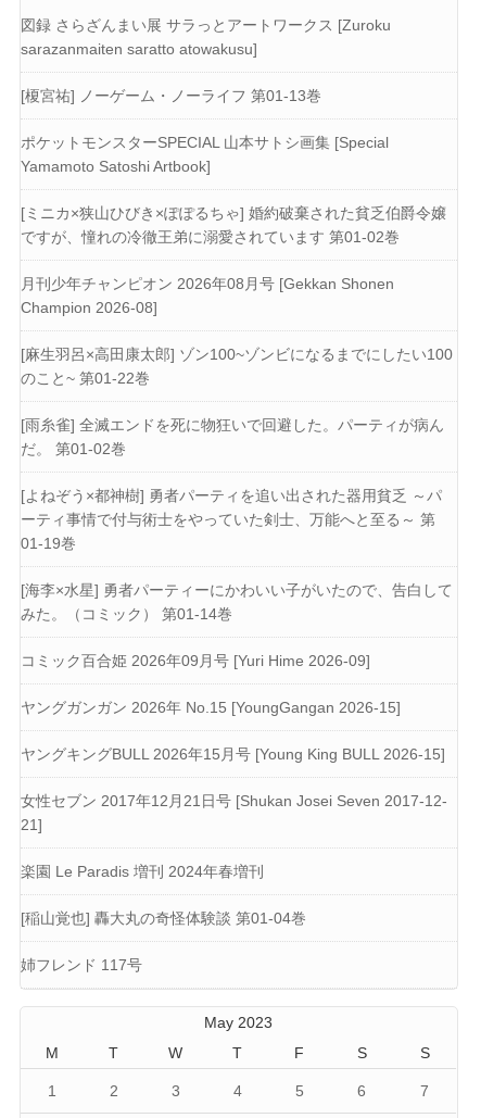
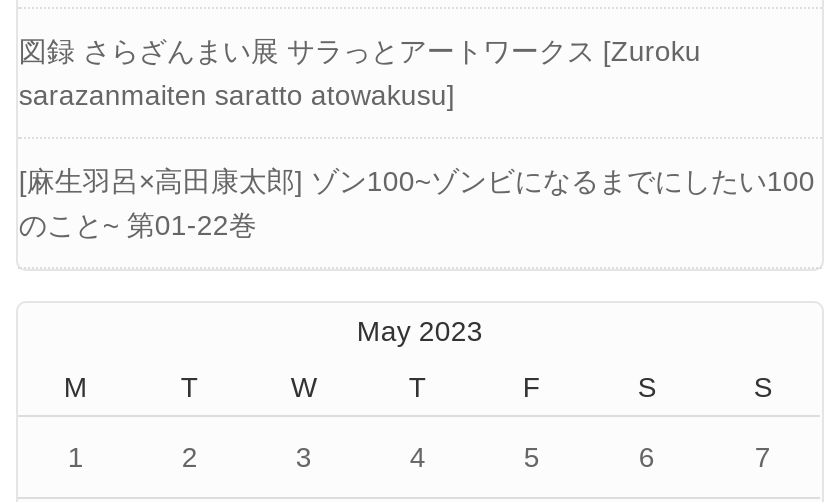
- [榎宮祐] ノーゲーム・ノーライフ 第01-13巻
- ポケットモンスターSPECIAL 山本サトシ画集 [Special
- Yamamoto Satoshi Artbook]
- [ミニカ×狭山ひびき×ぽぽるちゃ] 婚約破棄された貧乏伯爵令嬢
- ですが、憧れの冷徹王弟に溺愛されています 第01-02巻
- 月刊少年チャンピオン 2026年08月号 [Gekkan Shonen
- Champion 2026-08]

- [雨糸雀] 全滅エンドを死に物狂いで回避した。パーティが病ん
- だ。 第01-02巻
- [よねぞう×都神樹] 勇者パーティを追い出された器用貧乏 ～パ
- ーティ事情で付与術士をやっていた剣士、万能へと至る～ 第
- 01-19巻
- [海李×水星] 勇者パーティーにかわいい子がいたので、告白して
- みた。（コミック） 第01-14巻
- コミック百合姫 2026年09月号 [Yuri Hime 2026-09]
- ヤングガンガン 2026年 No.15 [YoungGangan 2026-15]
- ヤングキングBULL 2026年15月号 [Young King BULL 2026-15]
- 女性セブン 2017年12月21日号 [Shukan Josei Seven 2017-12-
- 21]
- 楽園 Le Paradis 増刊 2024年春増刊
- [稲山覚也] 轟大丸の奇怪体験談 第01-04巻
- 姉フレンド 117号
